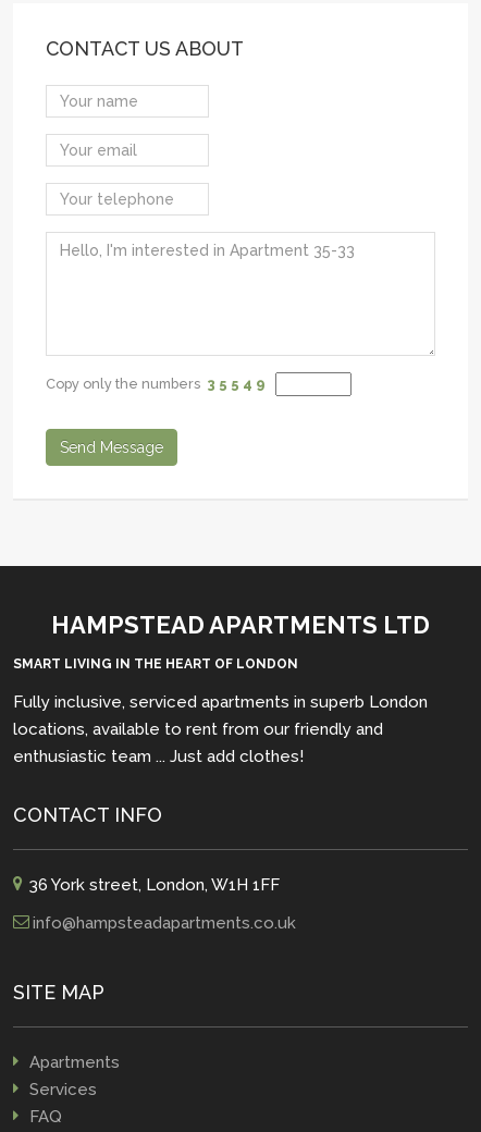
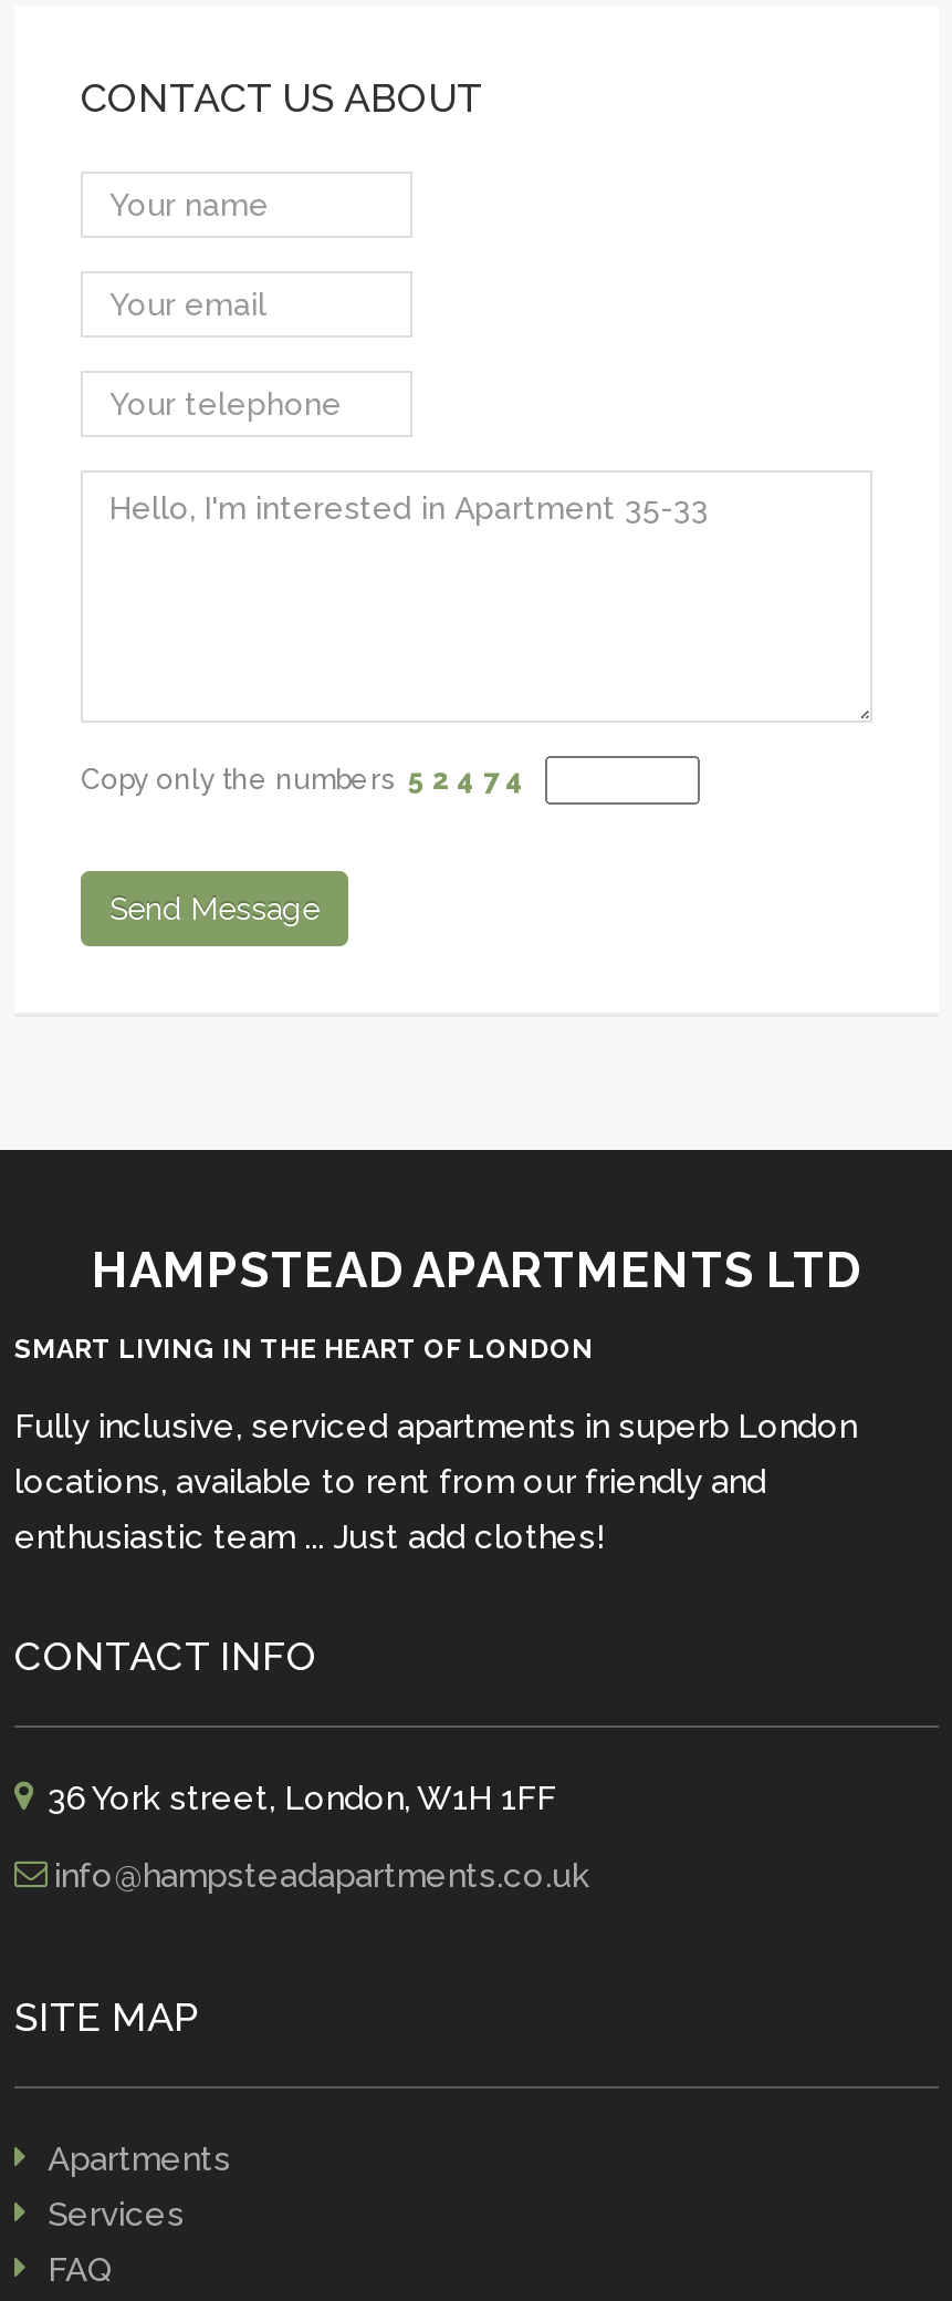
- Copy only the numbers 3 5 5 4 9
+ Copy only the numbers 5 2 4 7 4
